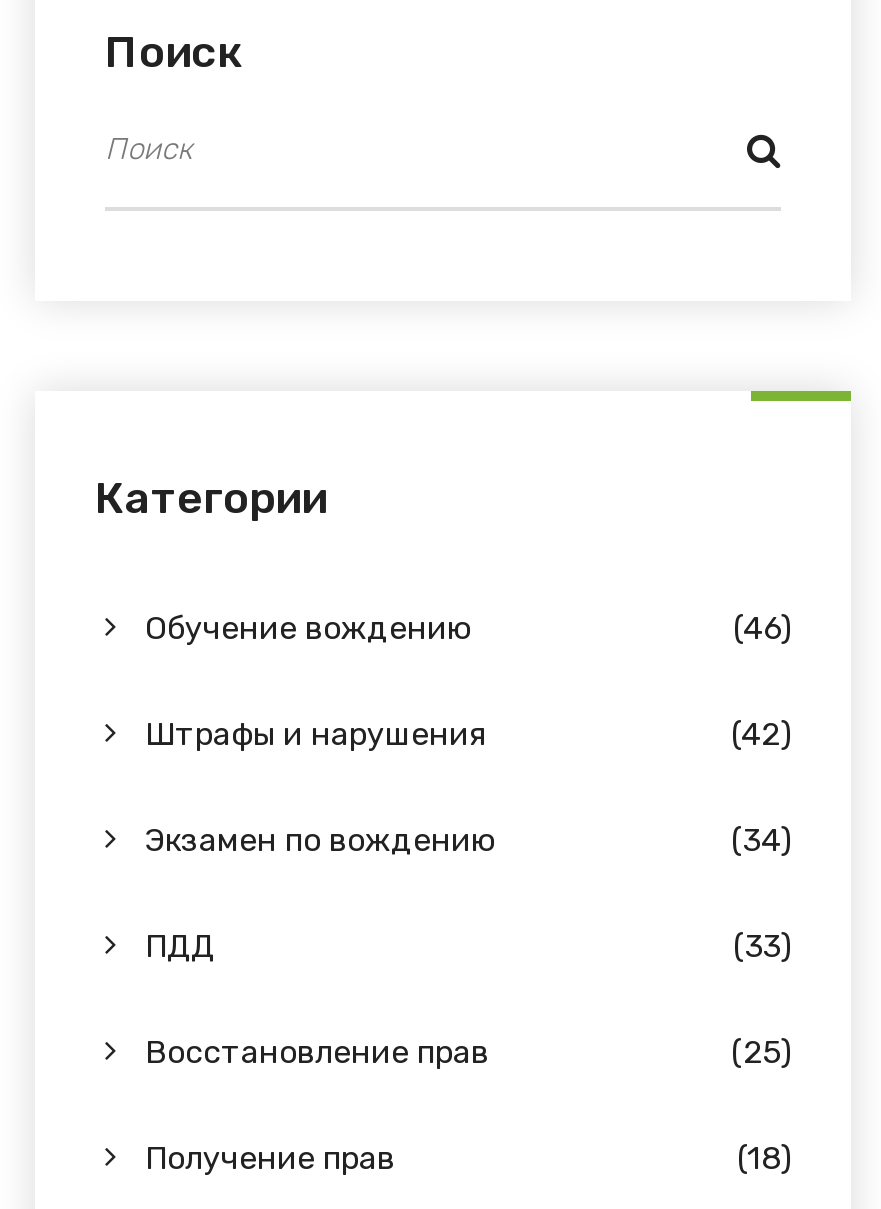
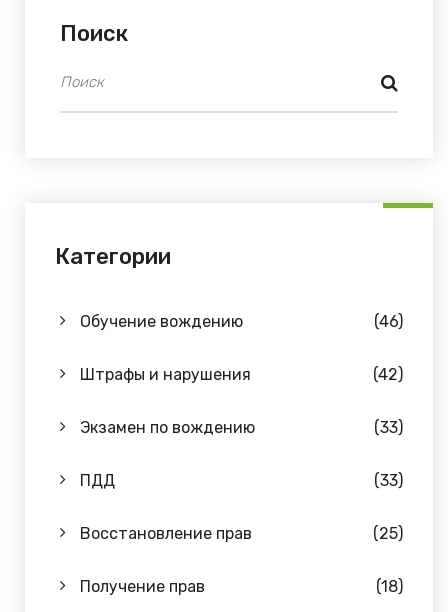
- (34)
+ (33)
